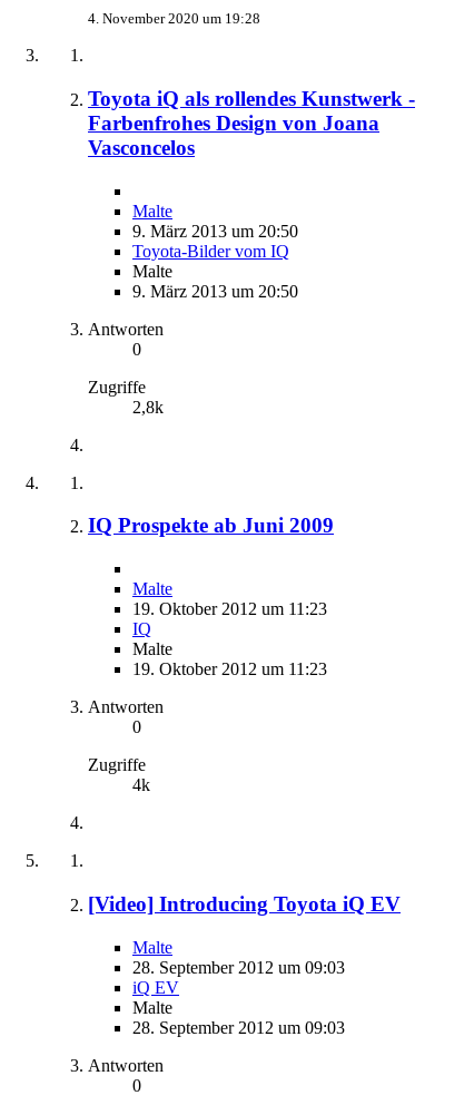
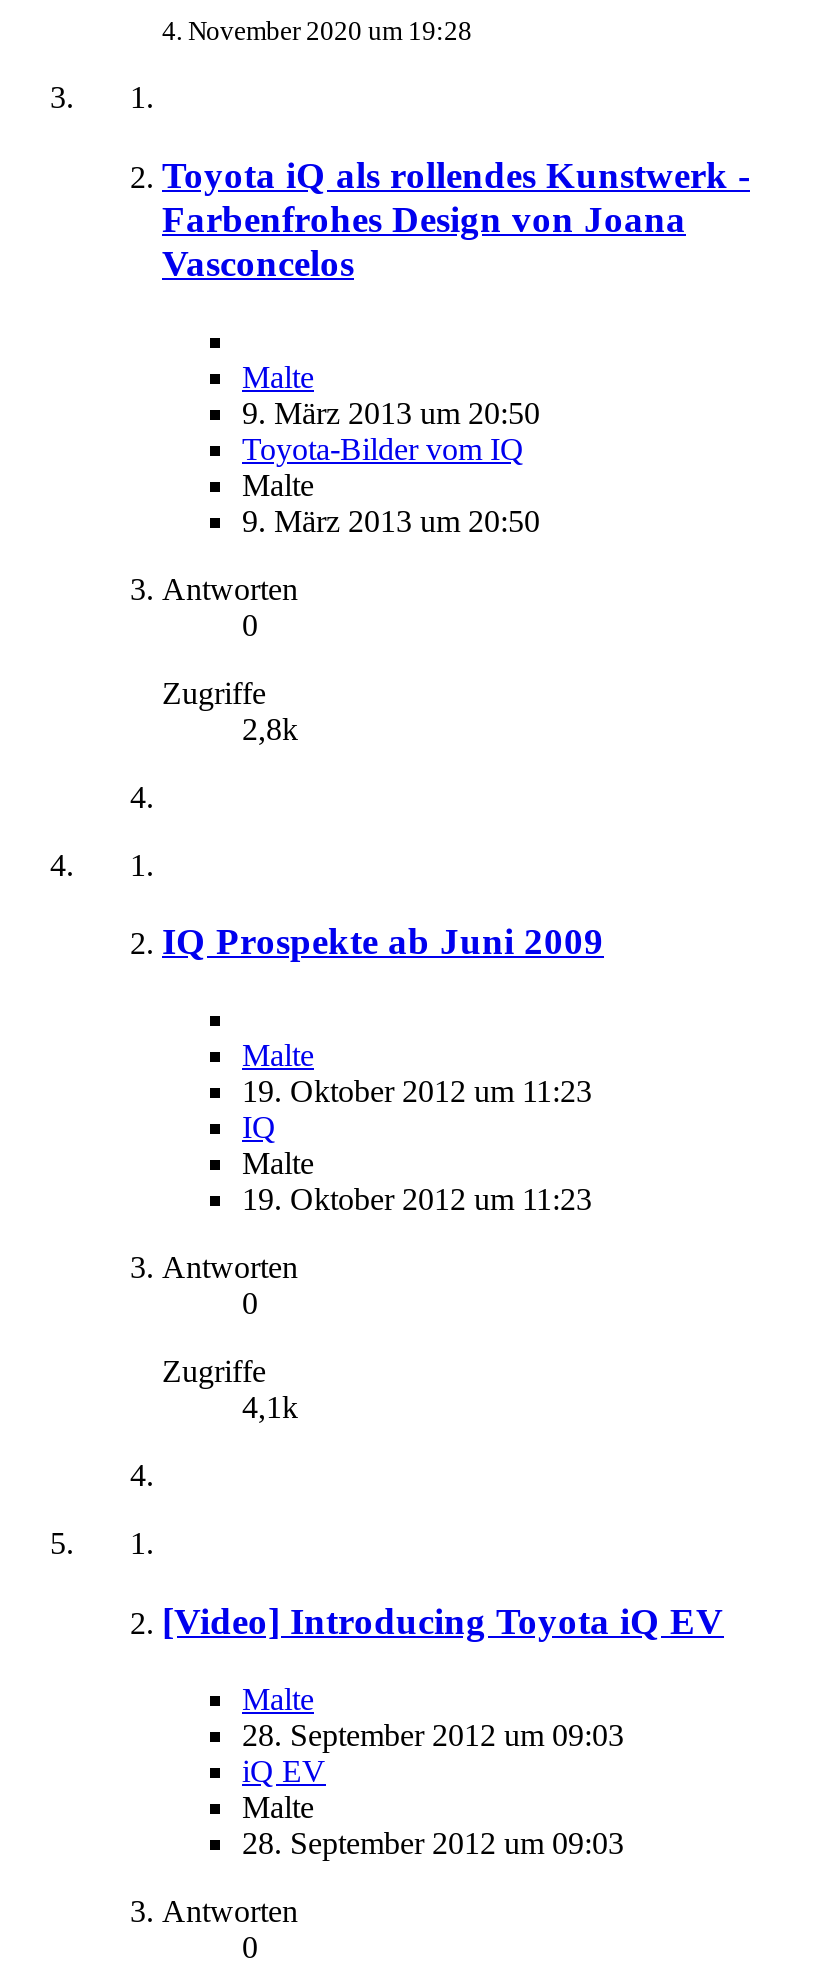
- 4k
+ 4,1k
